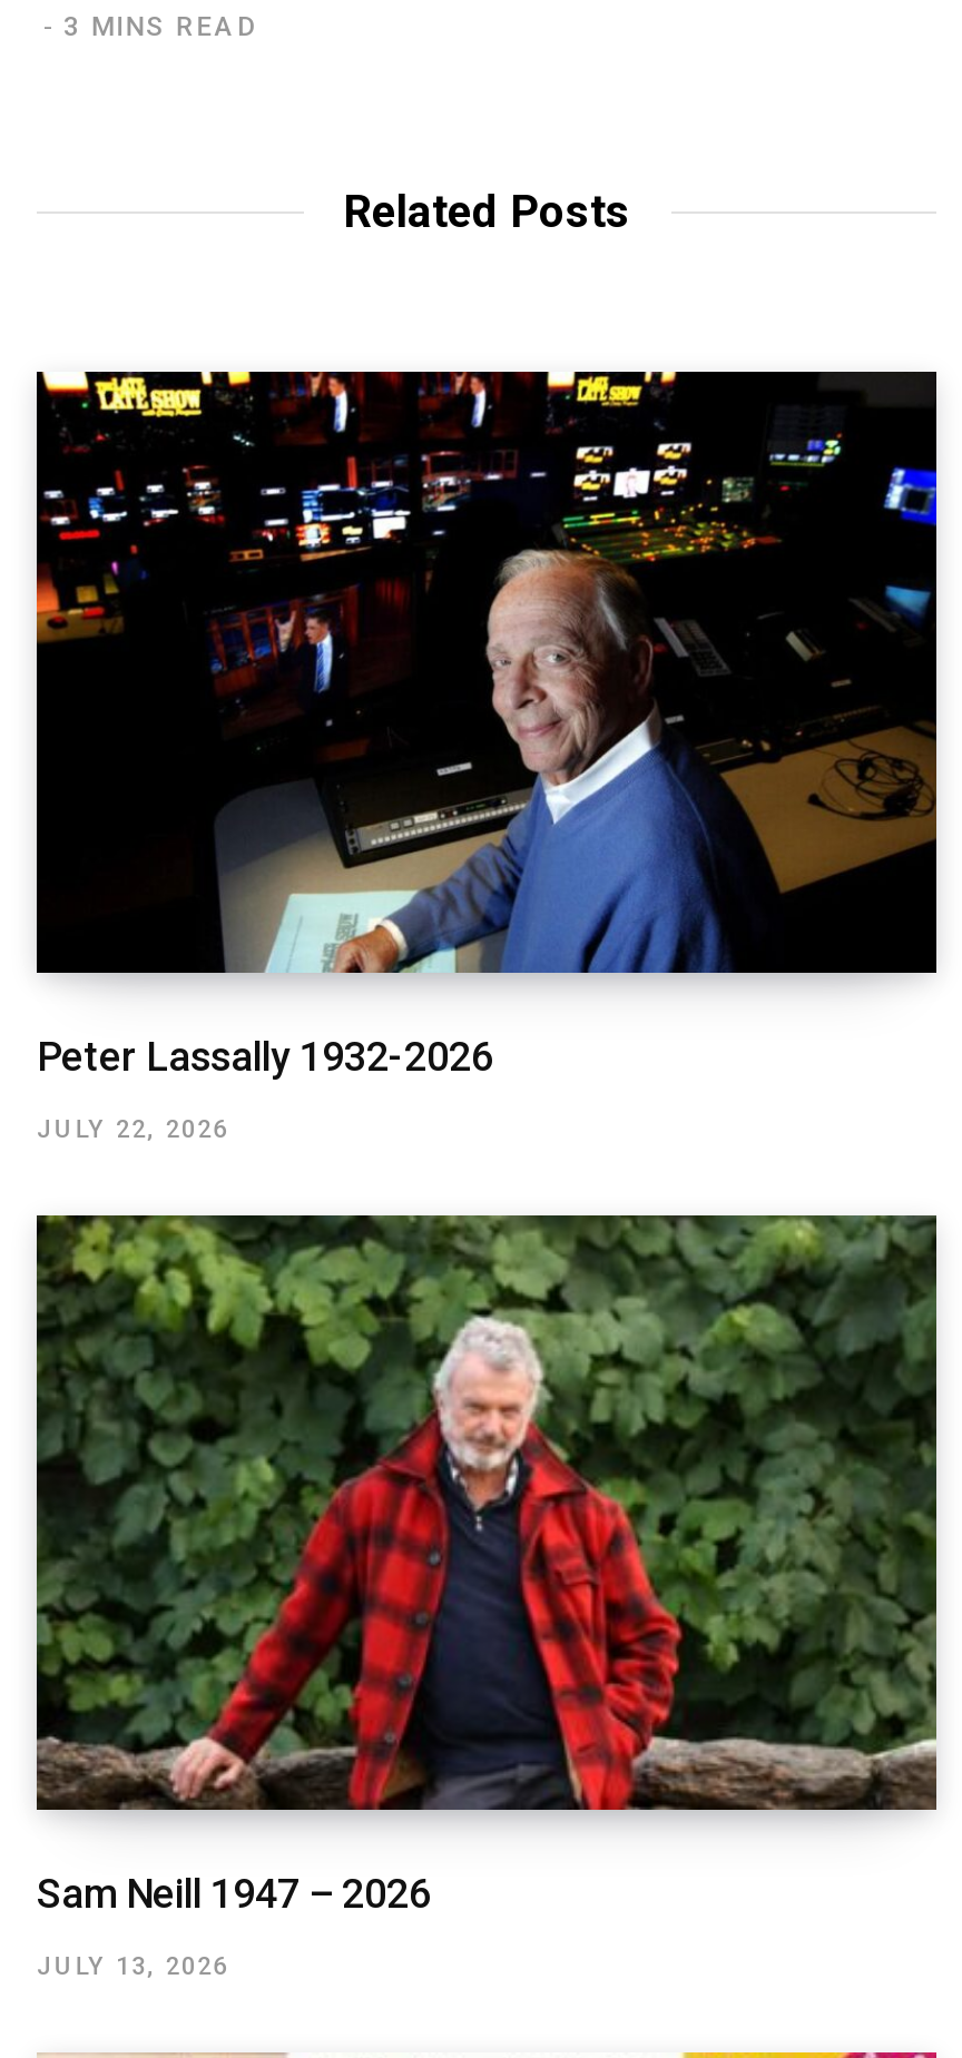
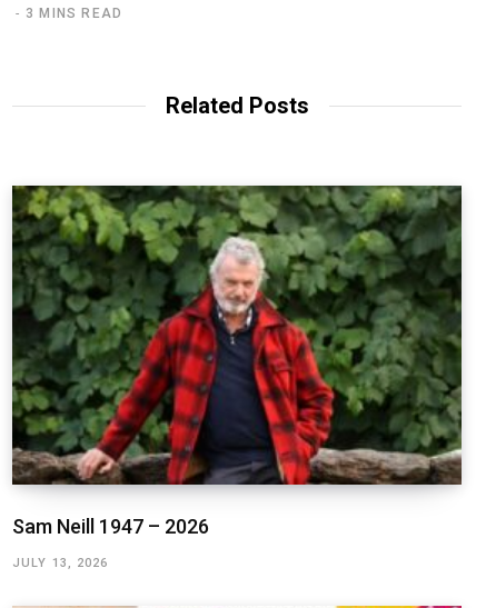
- [image]
- Peter Lassally 1932-2026
- JULY 22, 2026
